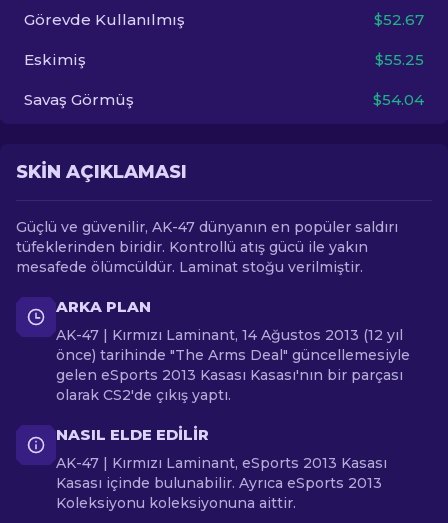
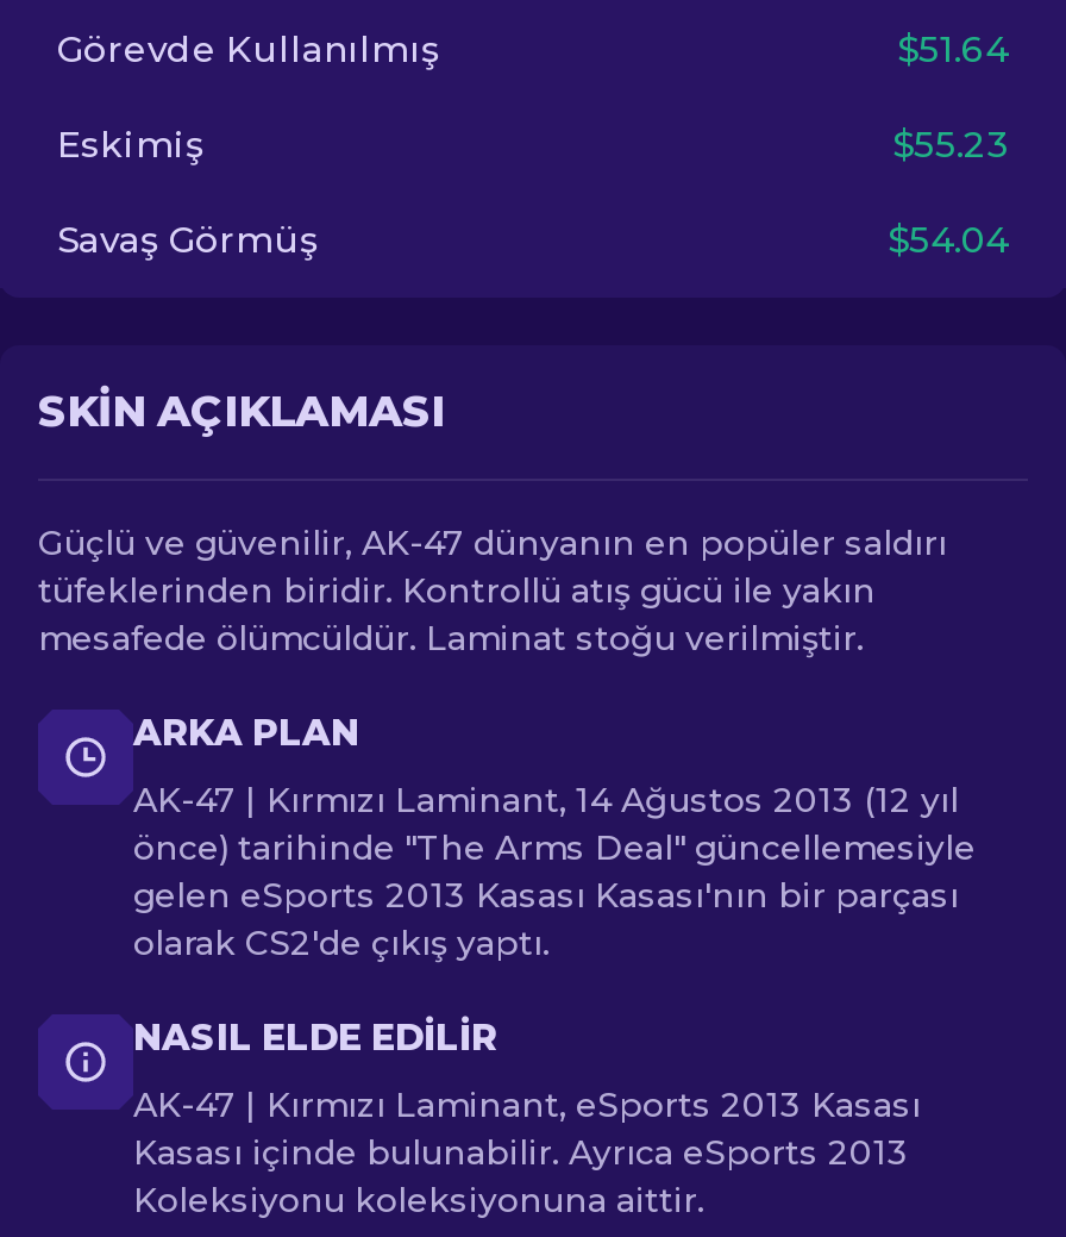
- $52.67
+ $51.64

- $55.25
+ $55.23
